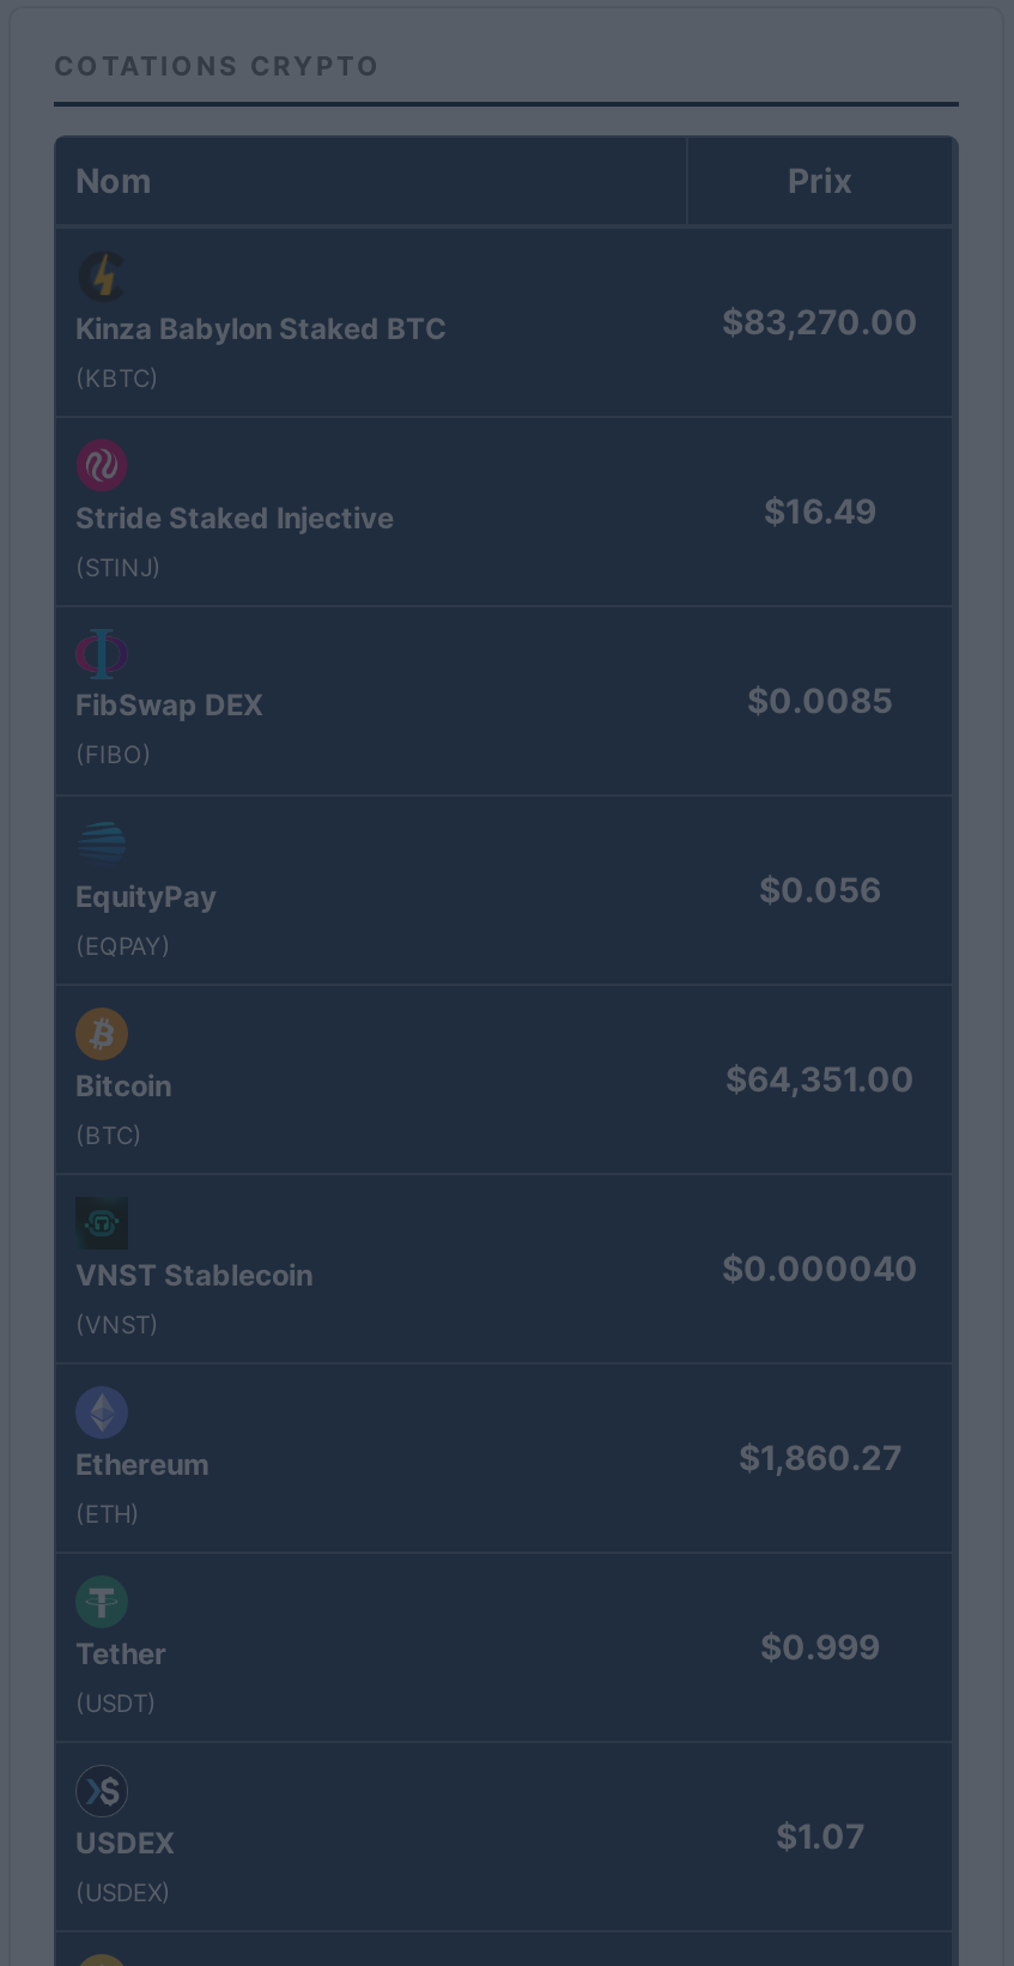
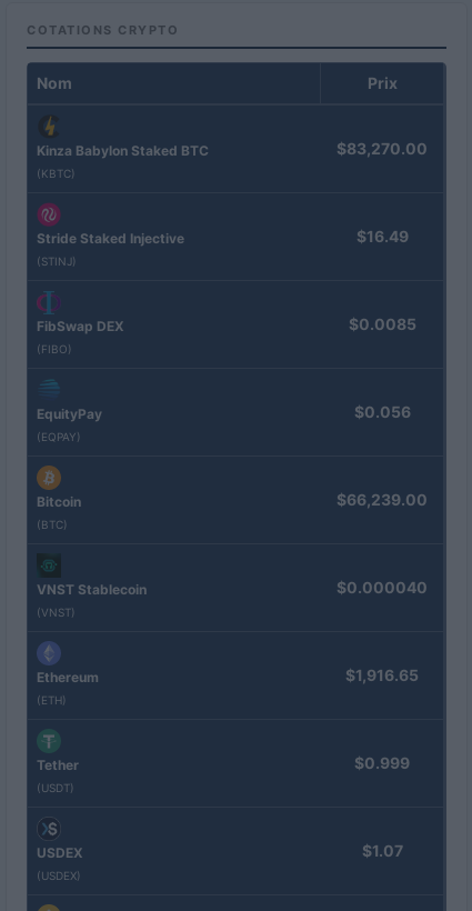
- $64,351.00
+ $66,239.00

- $1,860.27
+ $1,916.65
